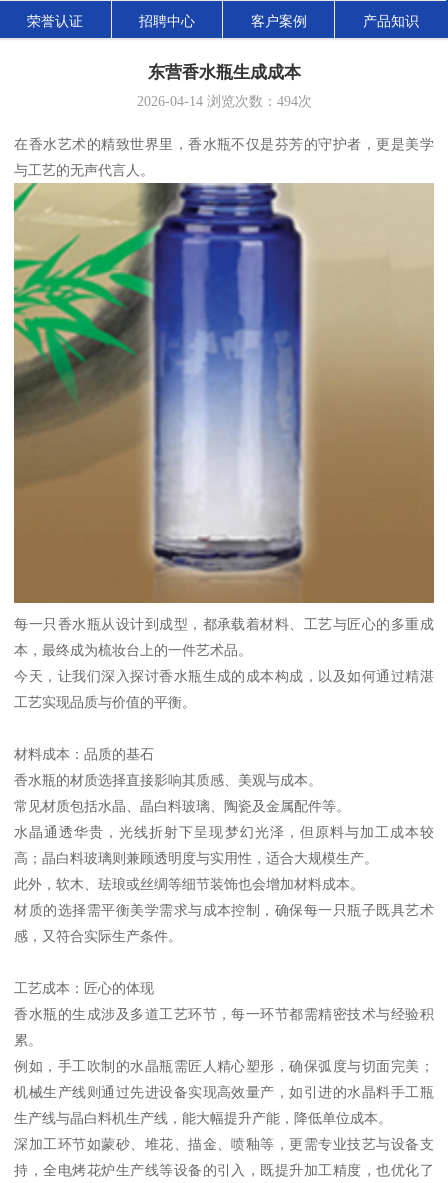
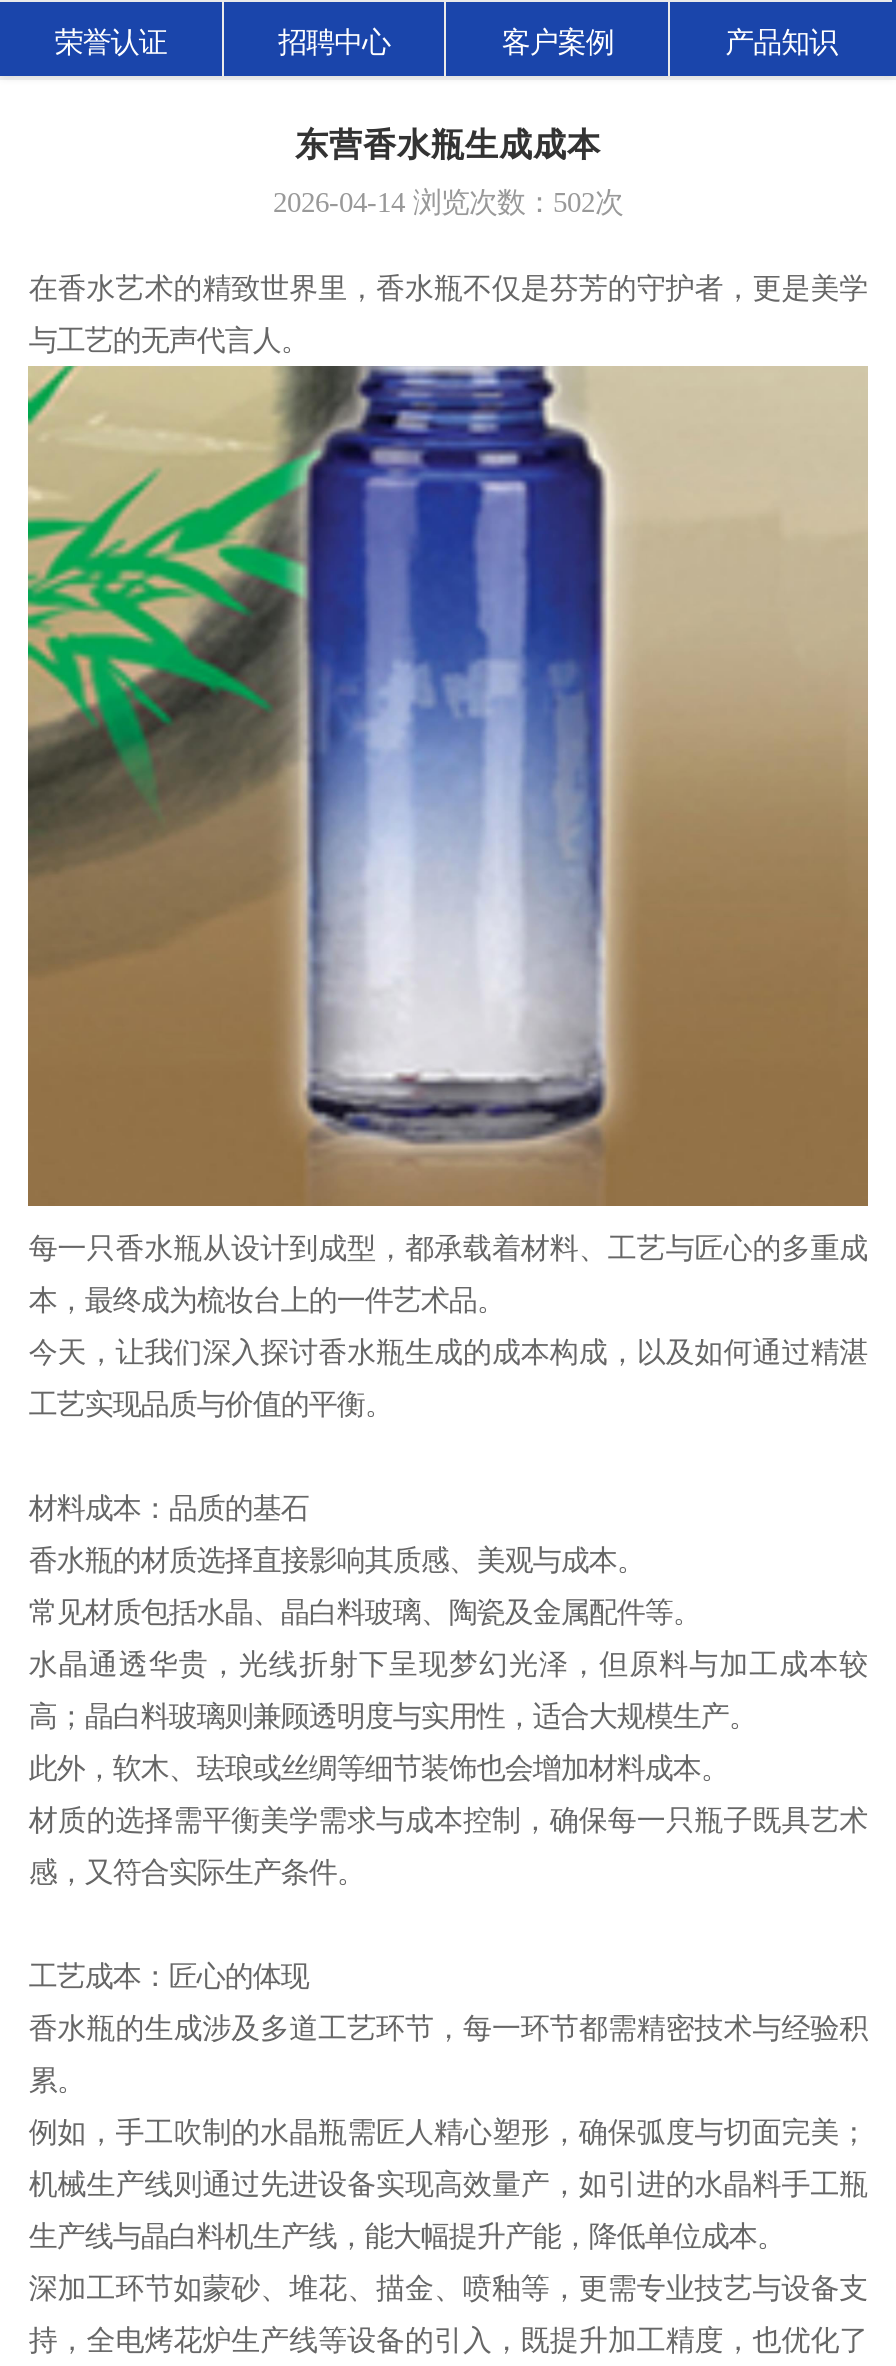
- 2026-04-14浏览次数：494次
+ 2026-04-14浏览次数：502次
